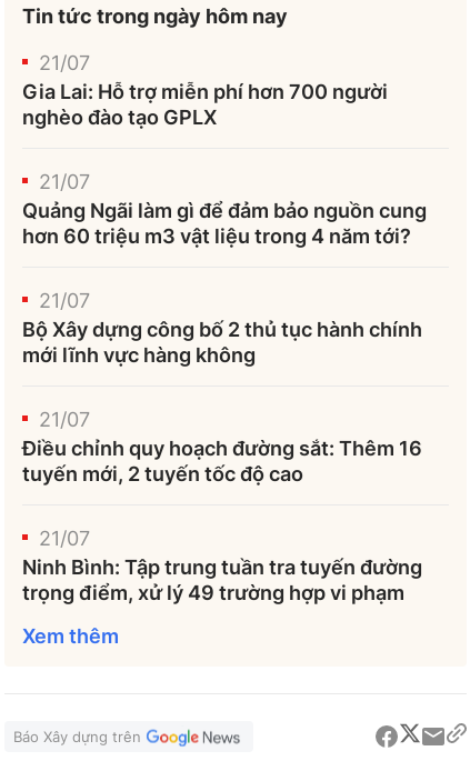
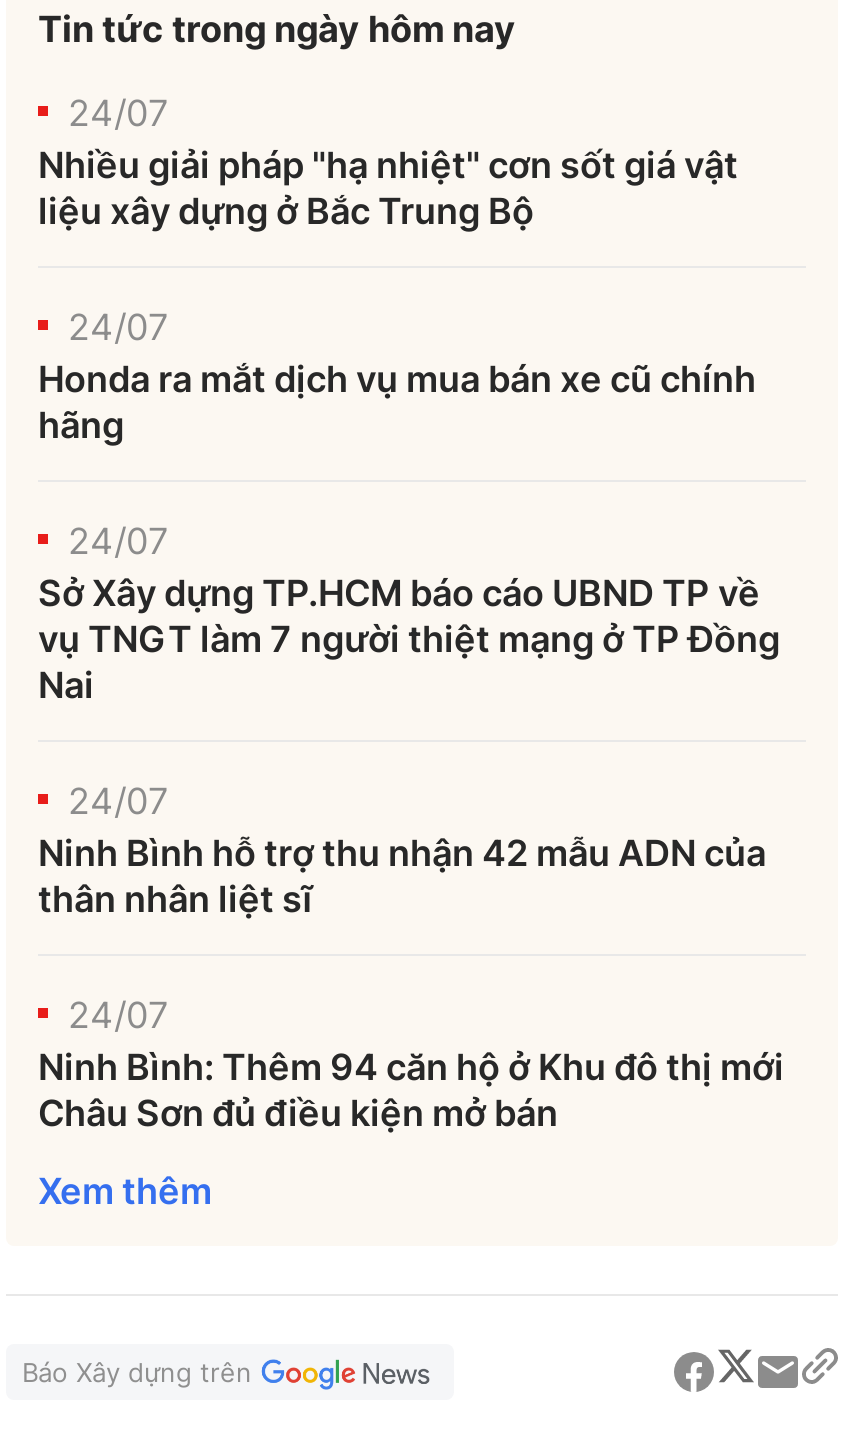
- 21/07
- Gia Lai: Hỗ trợ miễn phí hơn 700 người
- nghèo đào tạo GPLX
+ 24/07
+ Nhiều giải pháp "hạ nhiệt" cơn sốt giá vật
+ liệu xây dựng ở Bắc Trung Bộ

- 21/07
- Quảng Ngãi làm gì để đảm bảo nguồn cung
- hơn 60 triệu m3 vật liệu trong 4 năm tới?
+ 24/07
+ Honda ra mắt dịch vụ mua bán xe cũ chính
+ hãng

- 21/07
- Bộ Xây dựng công bố 2 thủ tục hành chính
- mới lĩnh vực hàng không
+ 24/07
+ Sở Xây dựng TP.HCM báo cáo UBND TP về
+ vụ TNGT làm 7 người thiệt mạng ở TP Đồng
+ Nai

- 21/07
- Điều chỉnh quy hoạch đường sắt: Thêm 16
- tuyến mới, 2 tuyến tốc độ cao
+ 24/07
+ Ninh Bình hỗ trợ thu nhận 42 mẫu ADN của
+ thân nhân liệt sĩ

- 21/07
- Ninh Bình: Tập trung tuần tra tuyến đường
- trọng điểm, xử lý 49 trường hợp vi phạm
+ 24/07
+ Ninh Bình: Thêm 94 căn hộ ở Khu đô thị mới
+ Châu Sơn đủ điều kiện mở bán
